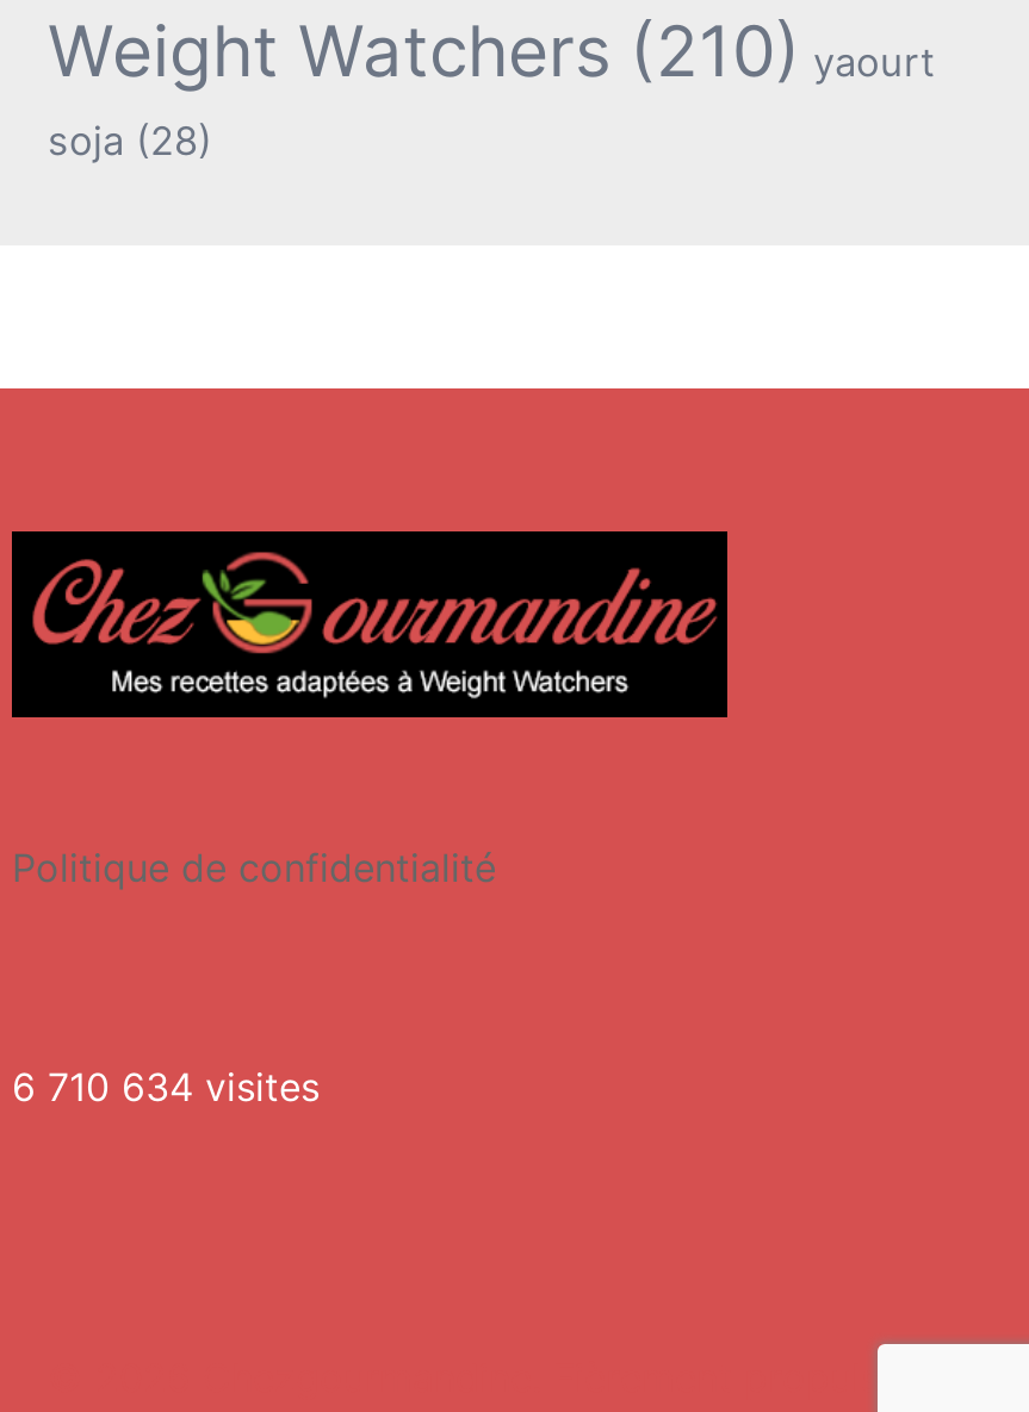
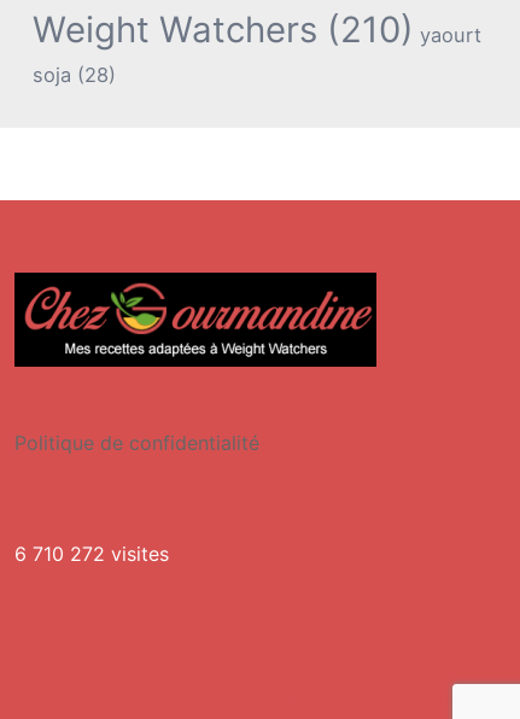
- 6 710 634 visites
+ 6 710 272 visites
